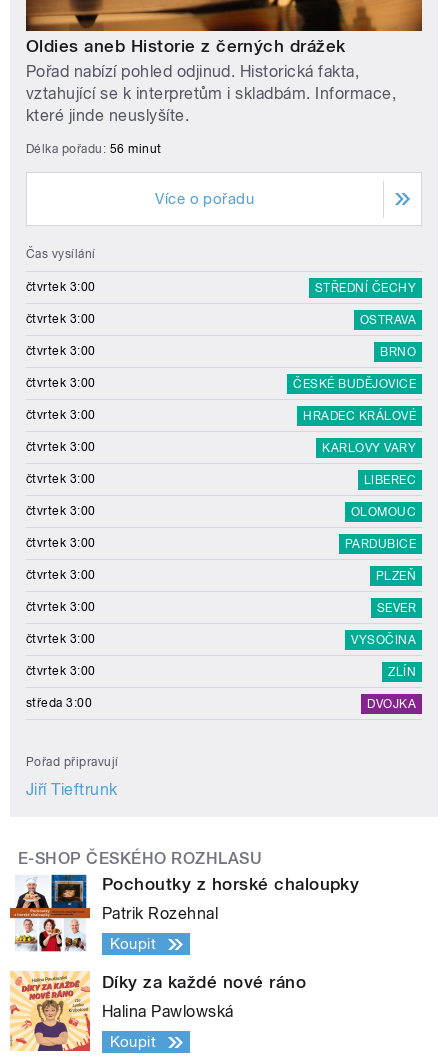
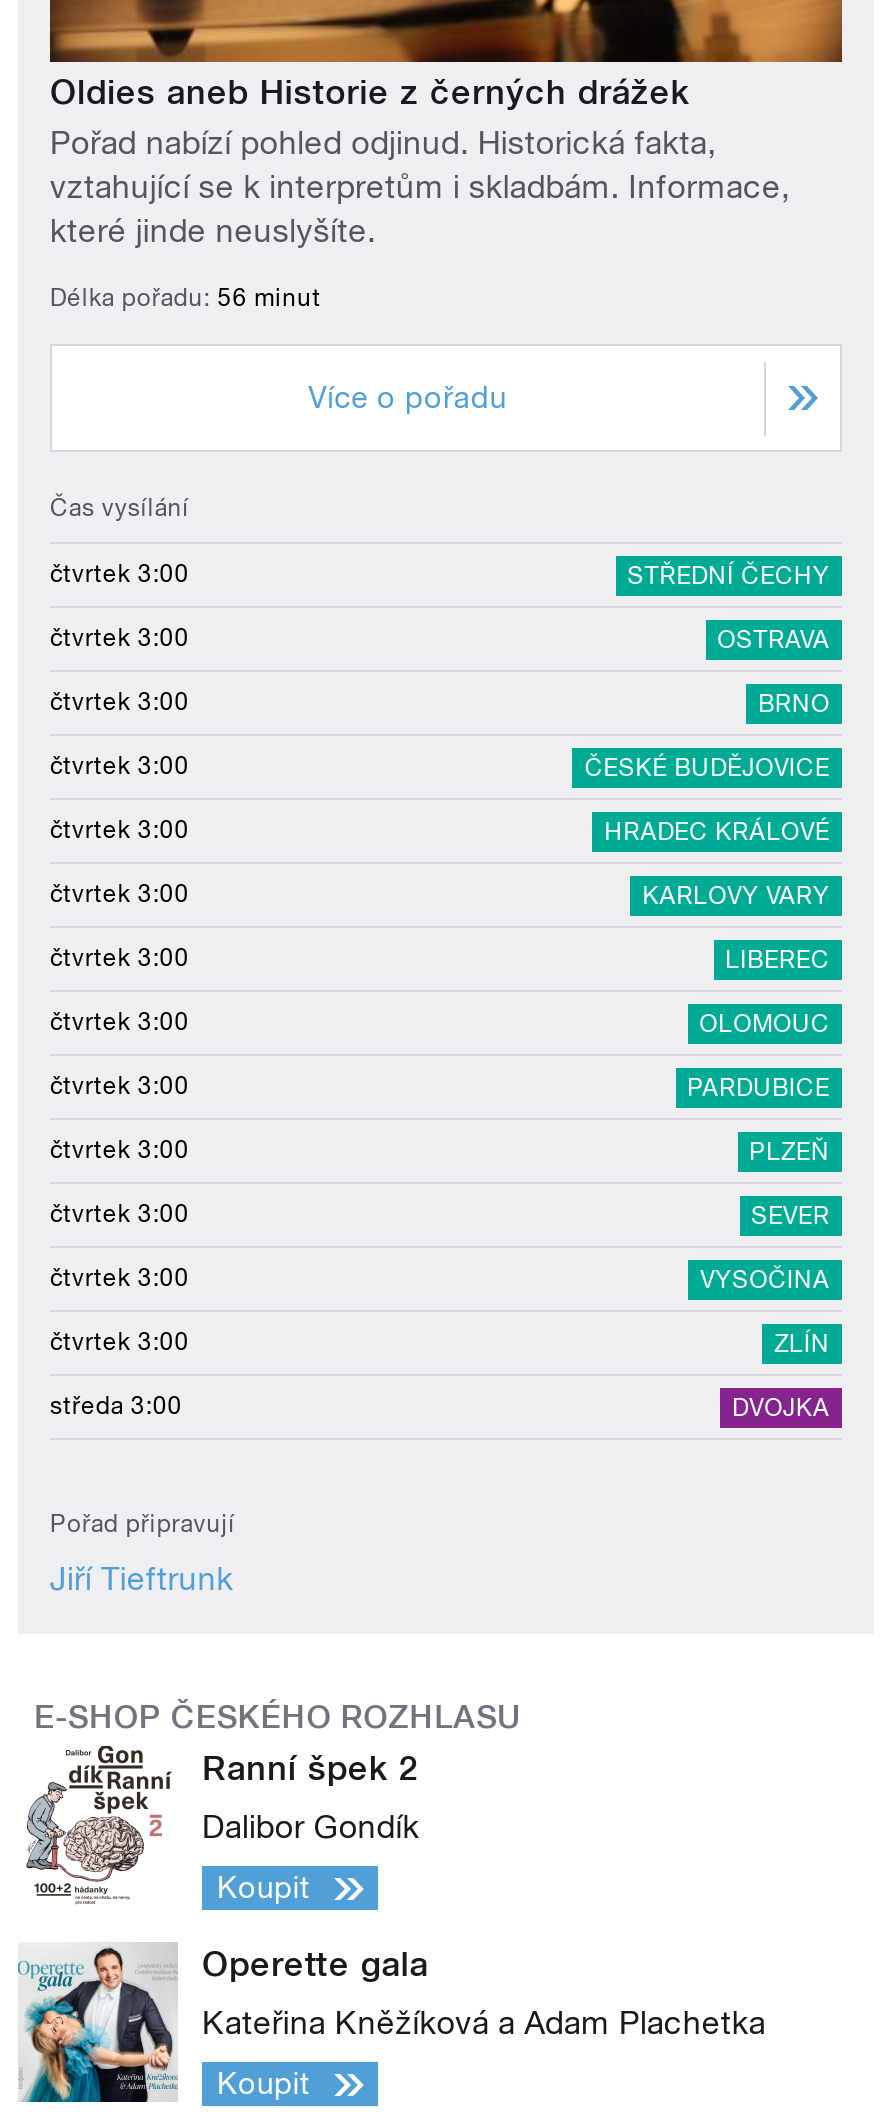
- [image]
- Pochoutky z horské chaloupky
+ [image]
+ Ranní špek 2

- Patrik Rozehnal
+ Dalibor Gondík

- [image]
- Díky za každé nové ráno
+ [image]
+ Operette gala

- Halina Pawlowská
+ Kateřina Kněžíková a Adam Plachetka
